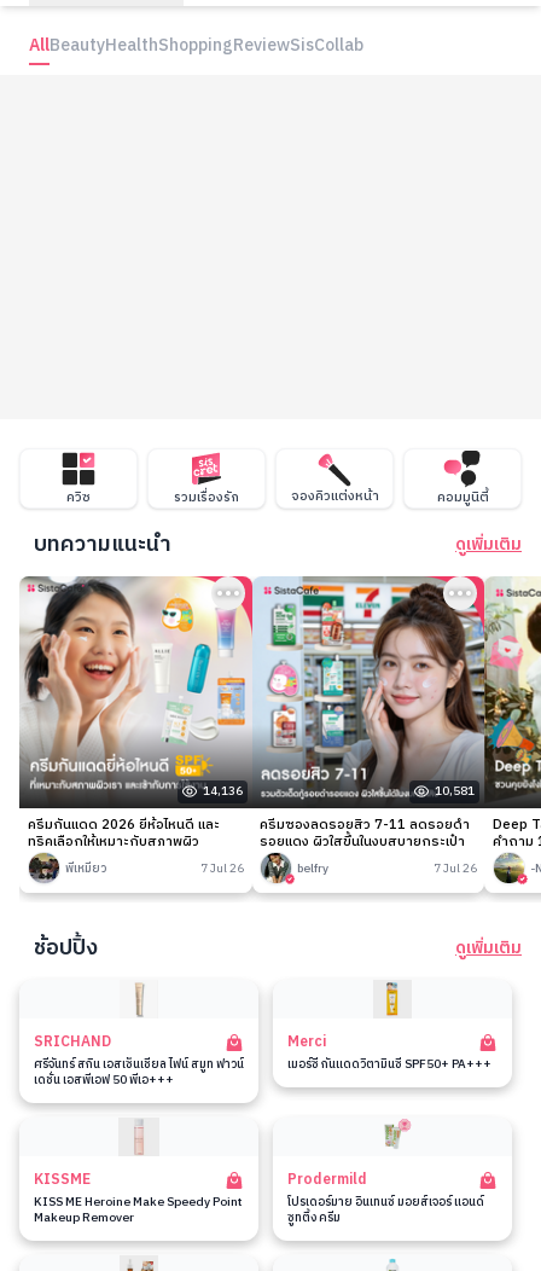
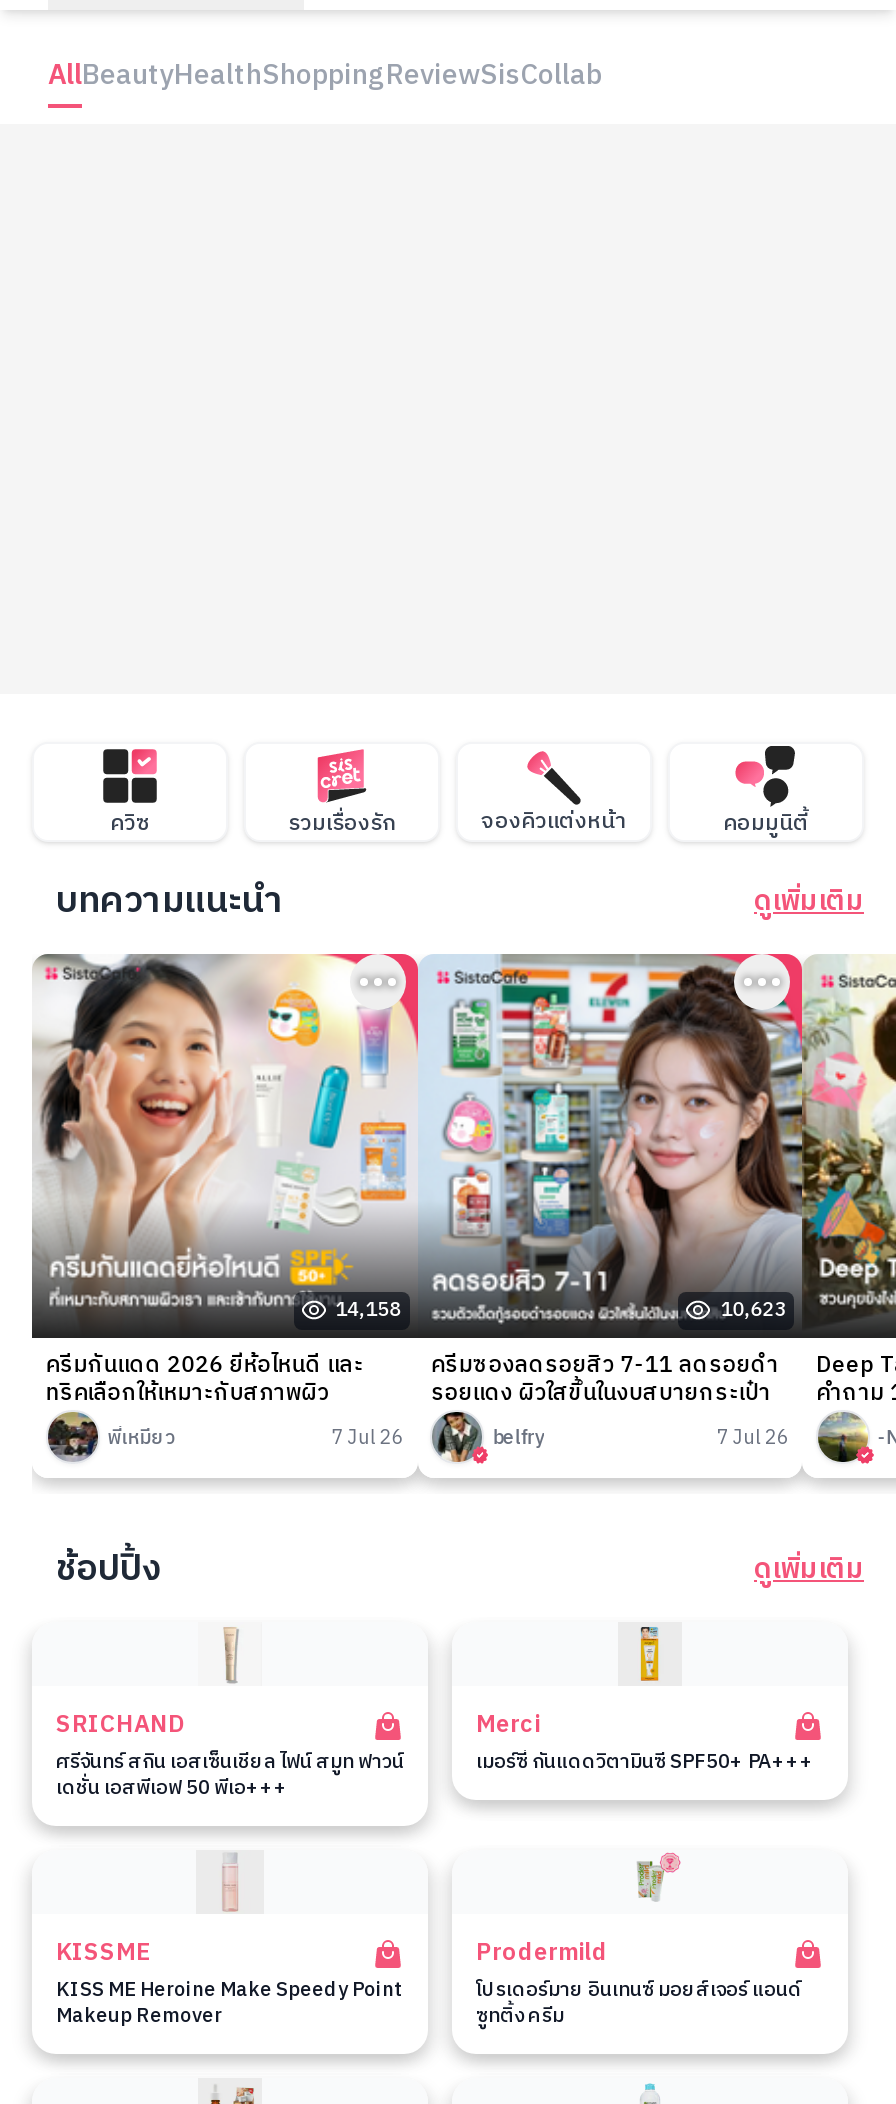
- 14,136
+ 14,158

- 10,581
+ 10,623
